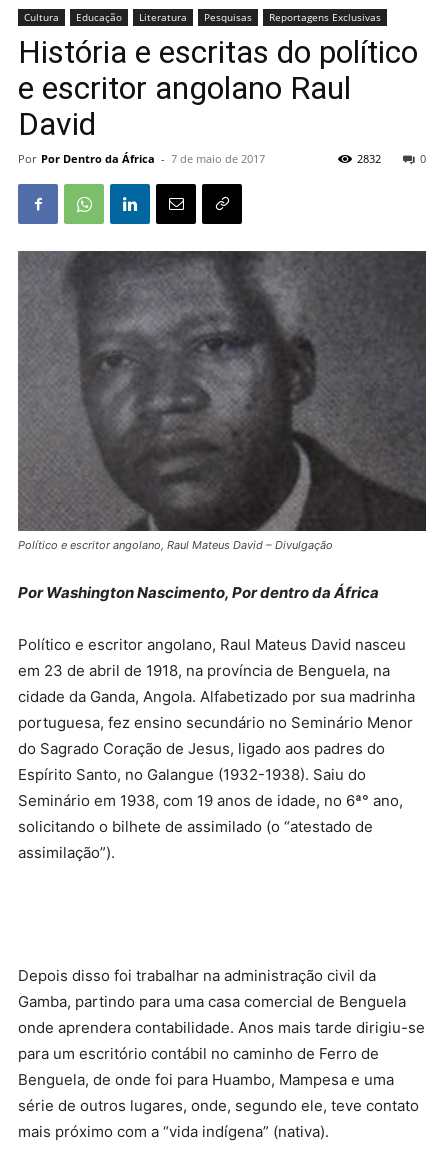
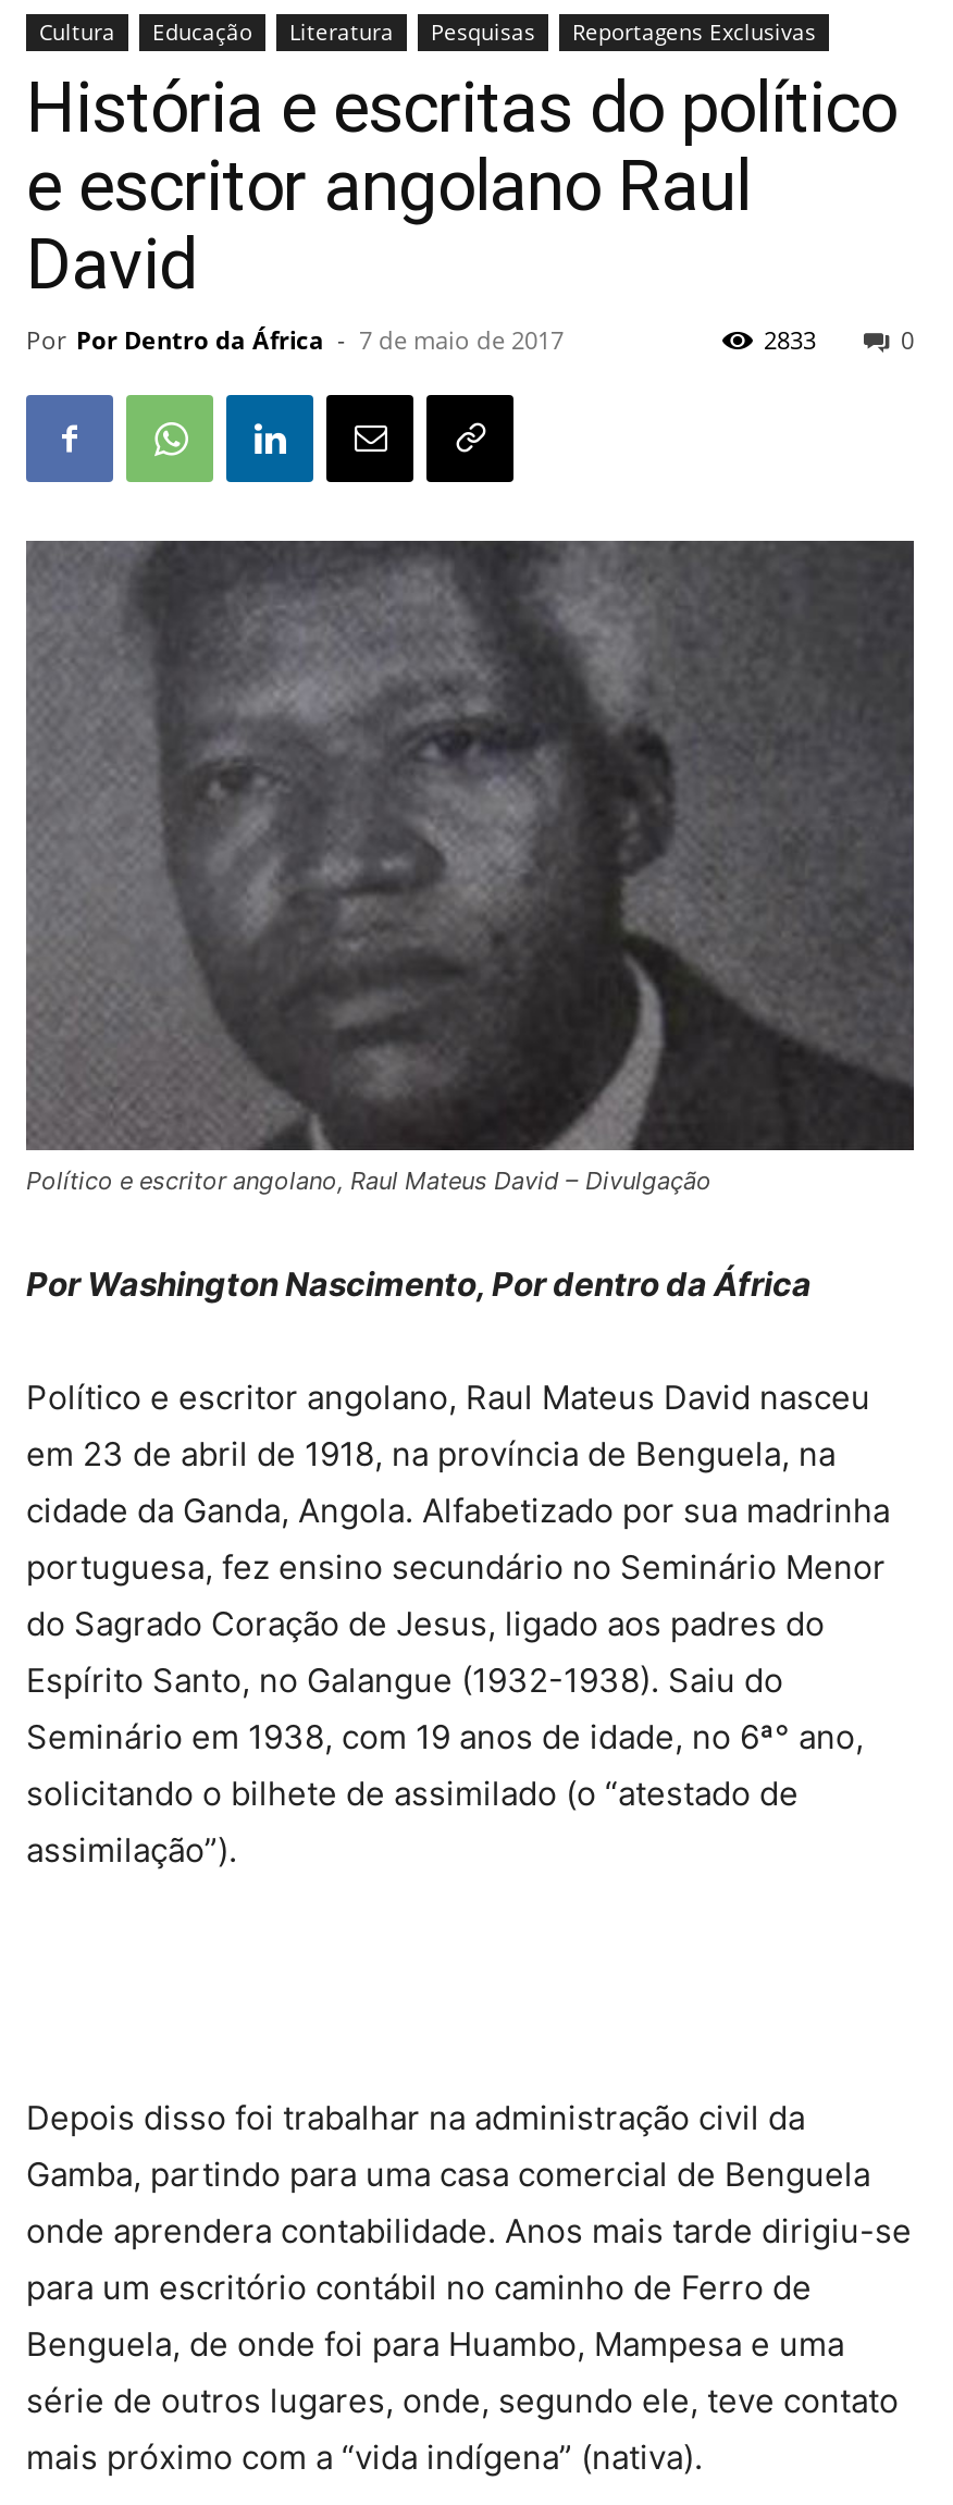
- 2832
+ 2833
